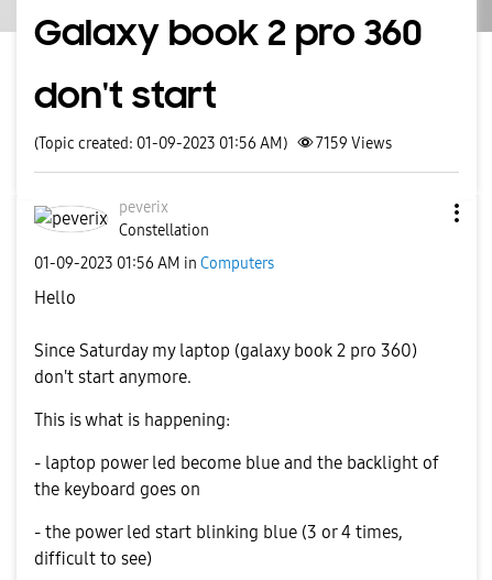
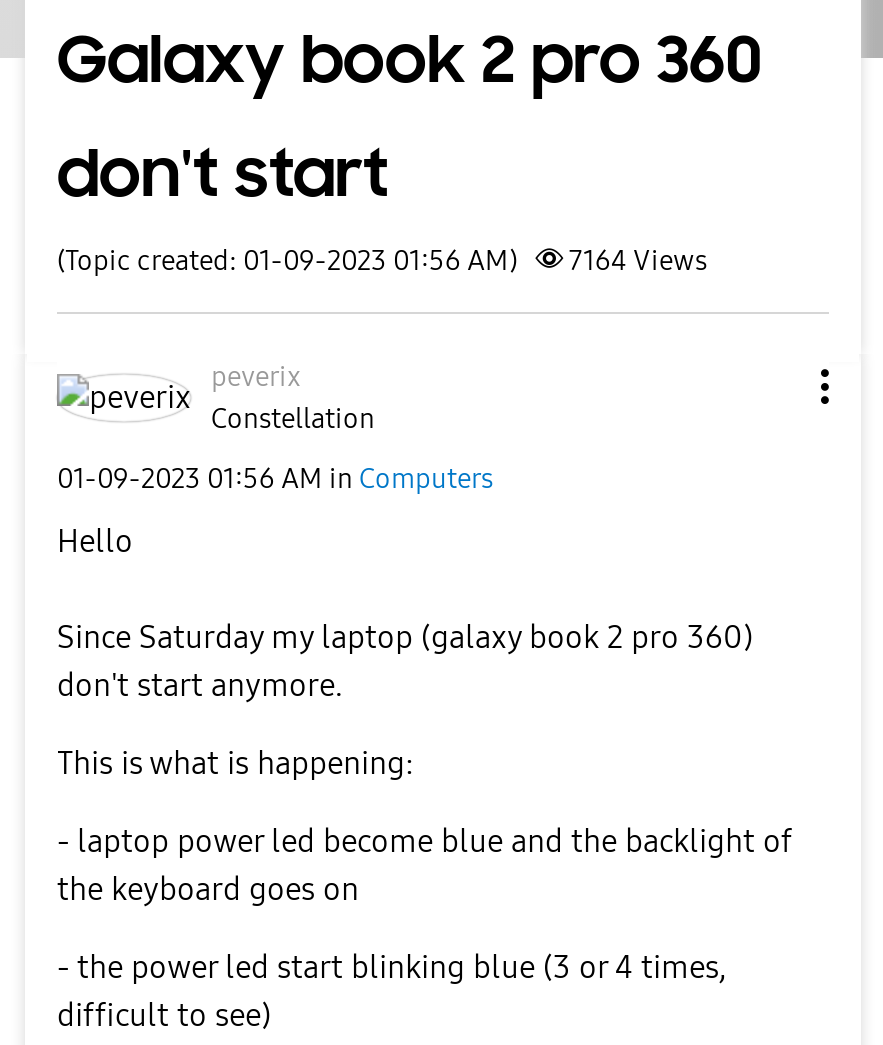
- (Topic created: 01-09-2023 01:56 AM) 7159 Views
+ (Topic created: 01-09-2023 01:56 AM) 7164 Views
